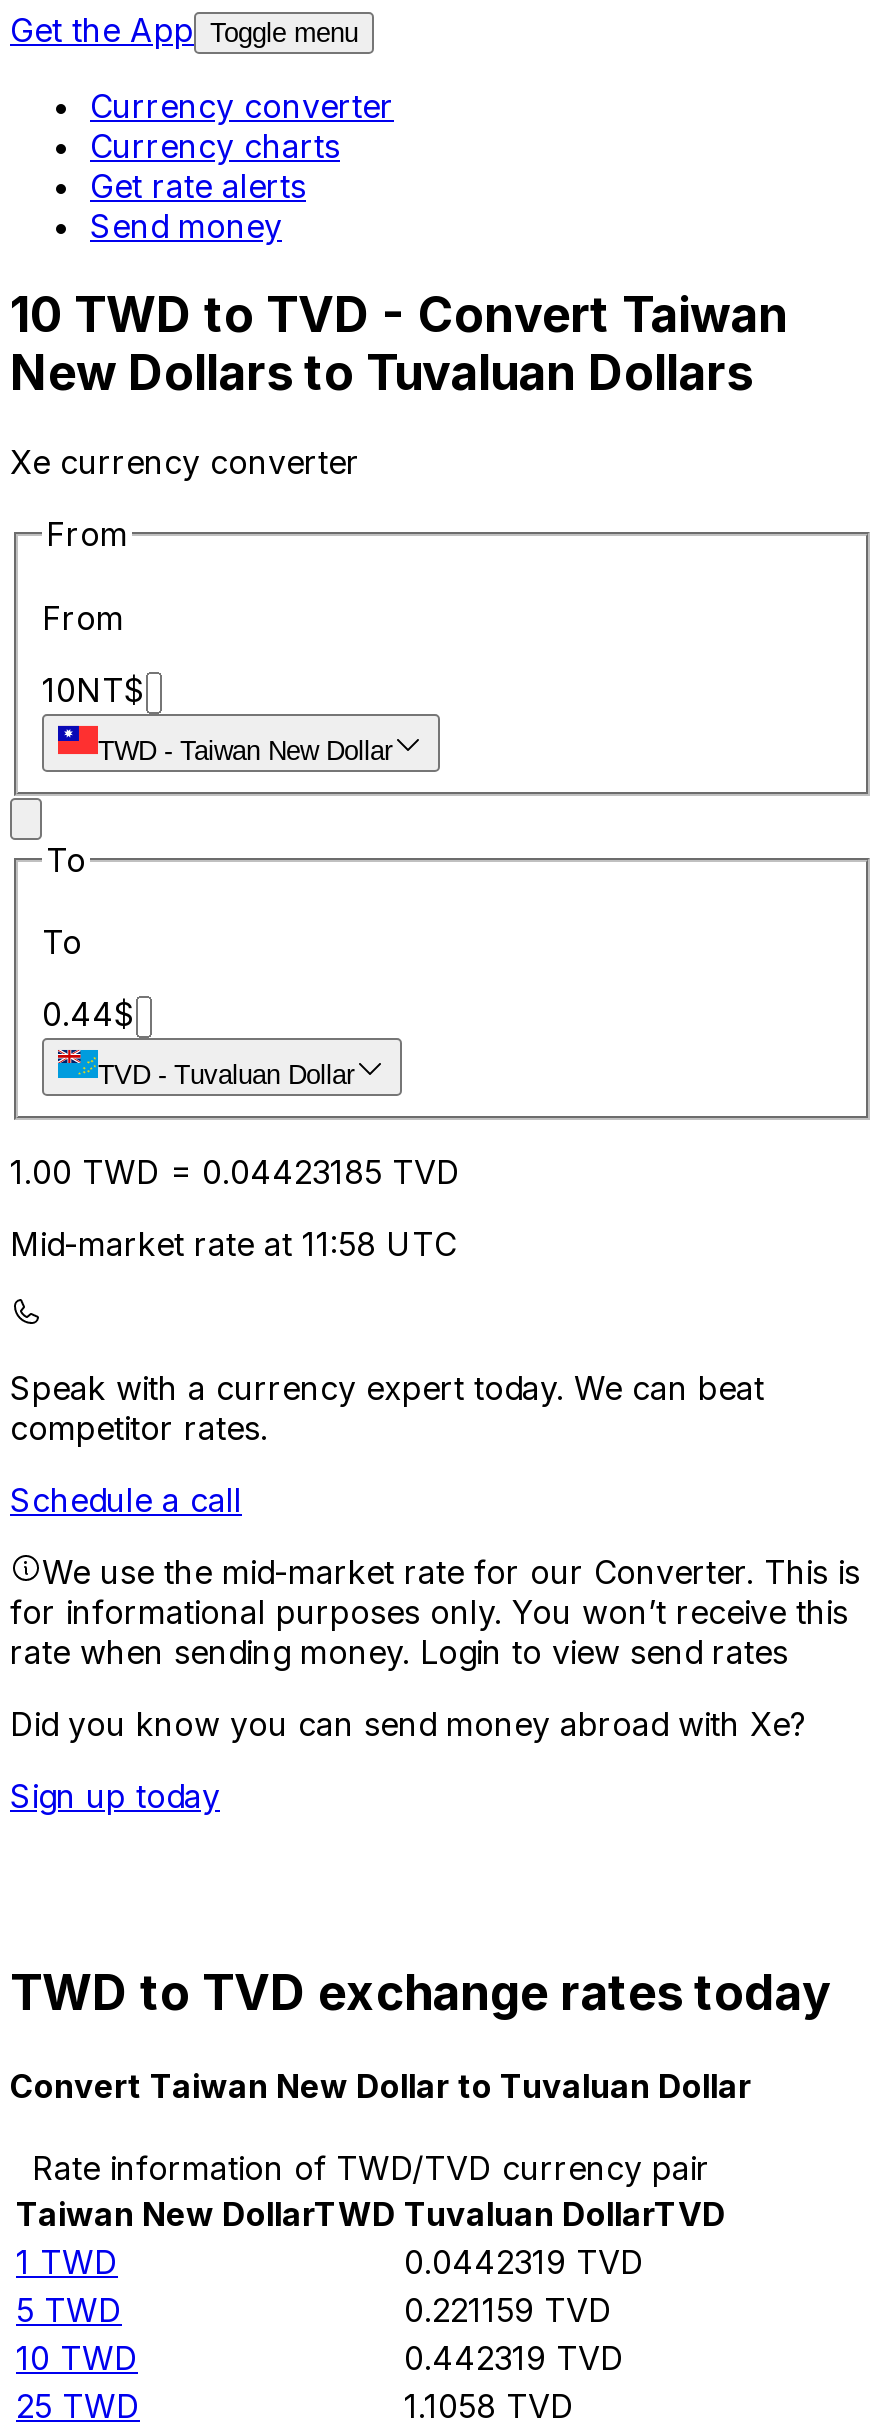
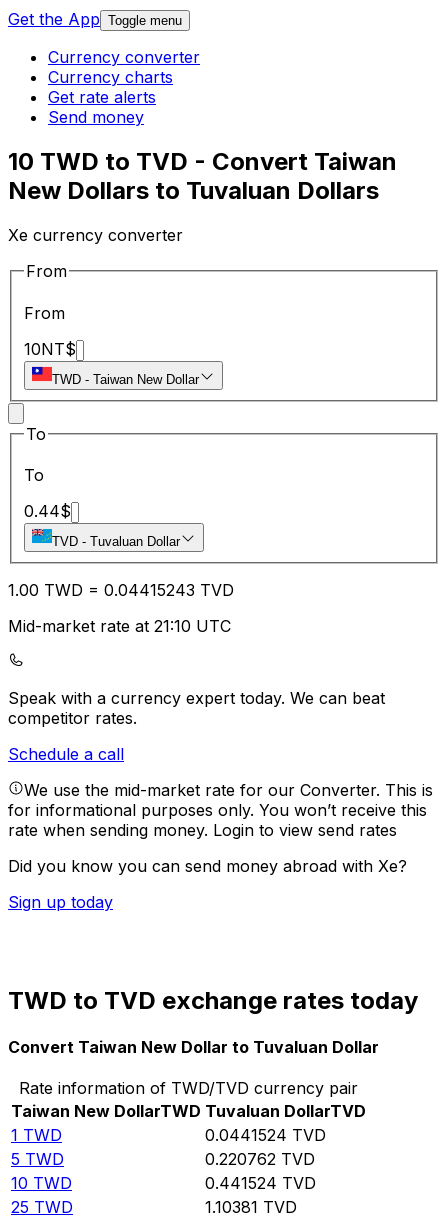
- 1.00 TWD = 0.04423185 TVD
+ 1.00 TWD = 0.04415243 TVD

- Mid-market rate at 11:58 UTC
+ Mid-market rate at 21:10 UTC

- 0.0442319 TVD
+ 0.0441524 TVD

- 0.221159 TVD
+ 0.220762 TVD

- 0.442319 TVD
+ 0.441524 TVD

- 1.1058 TVD
+ 1.10381 TVD
